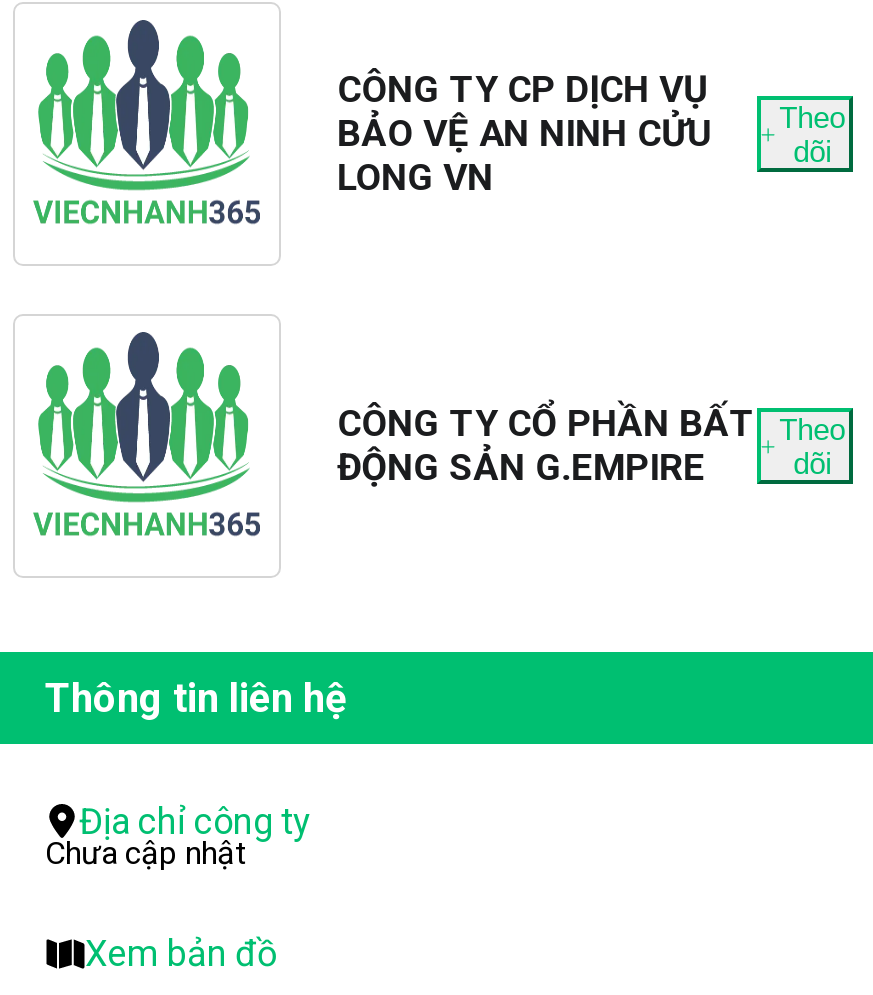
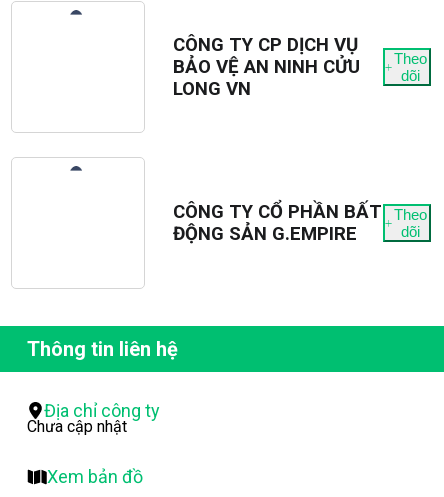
- [image]

- [image]
